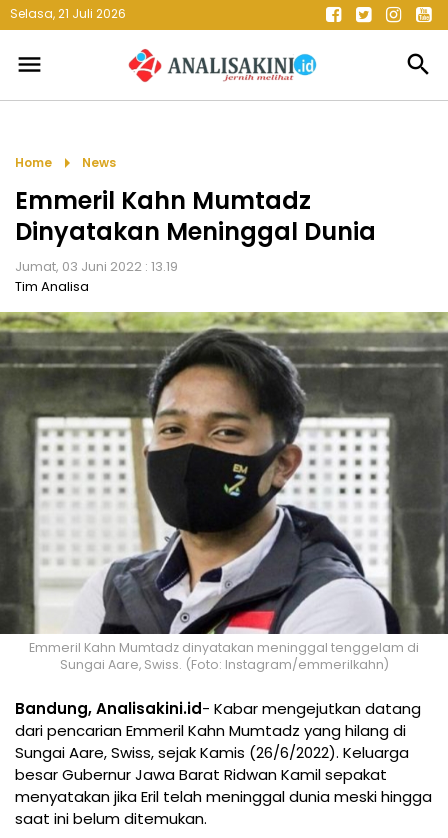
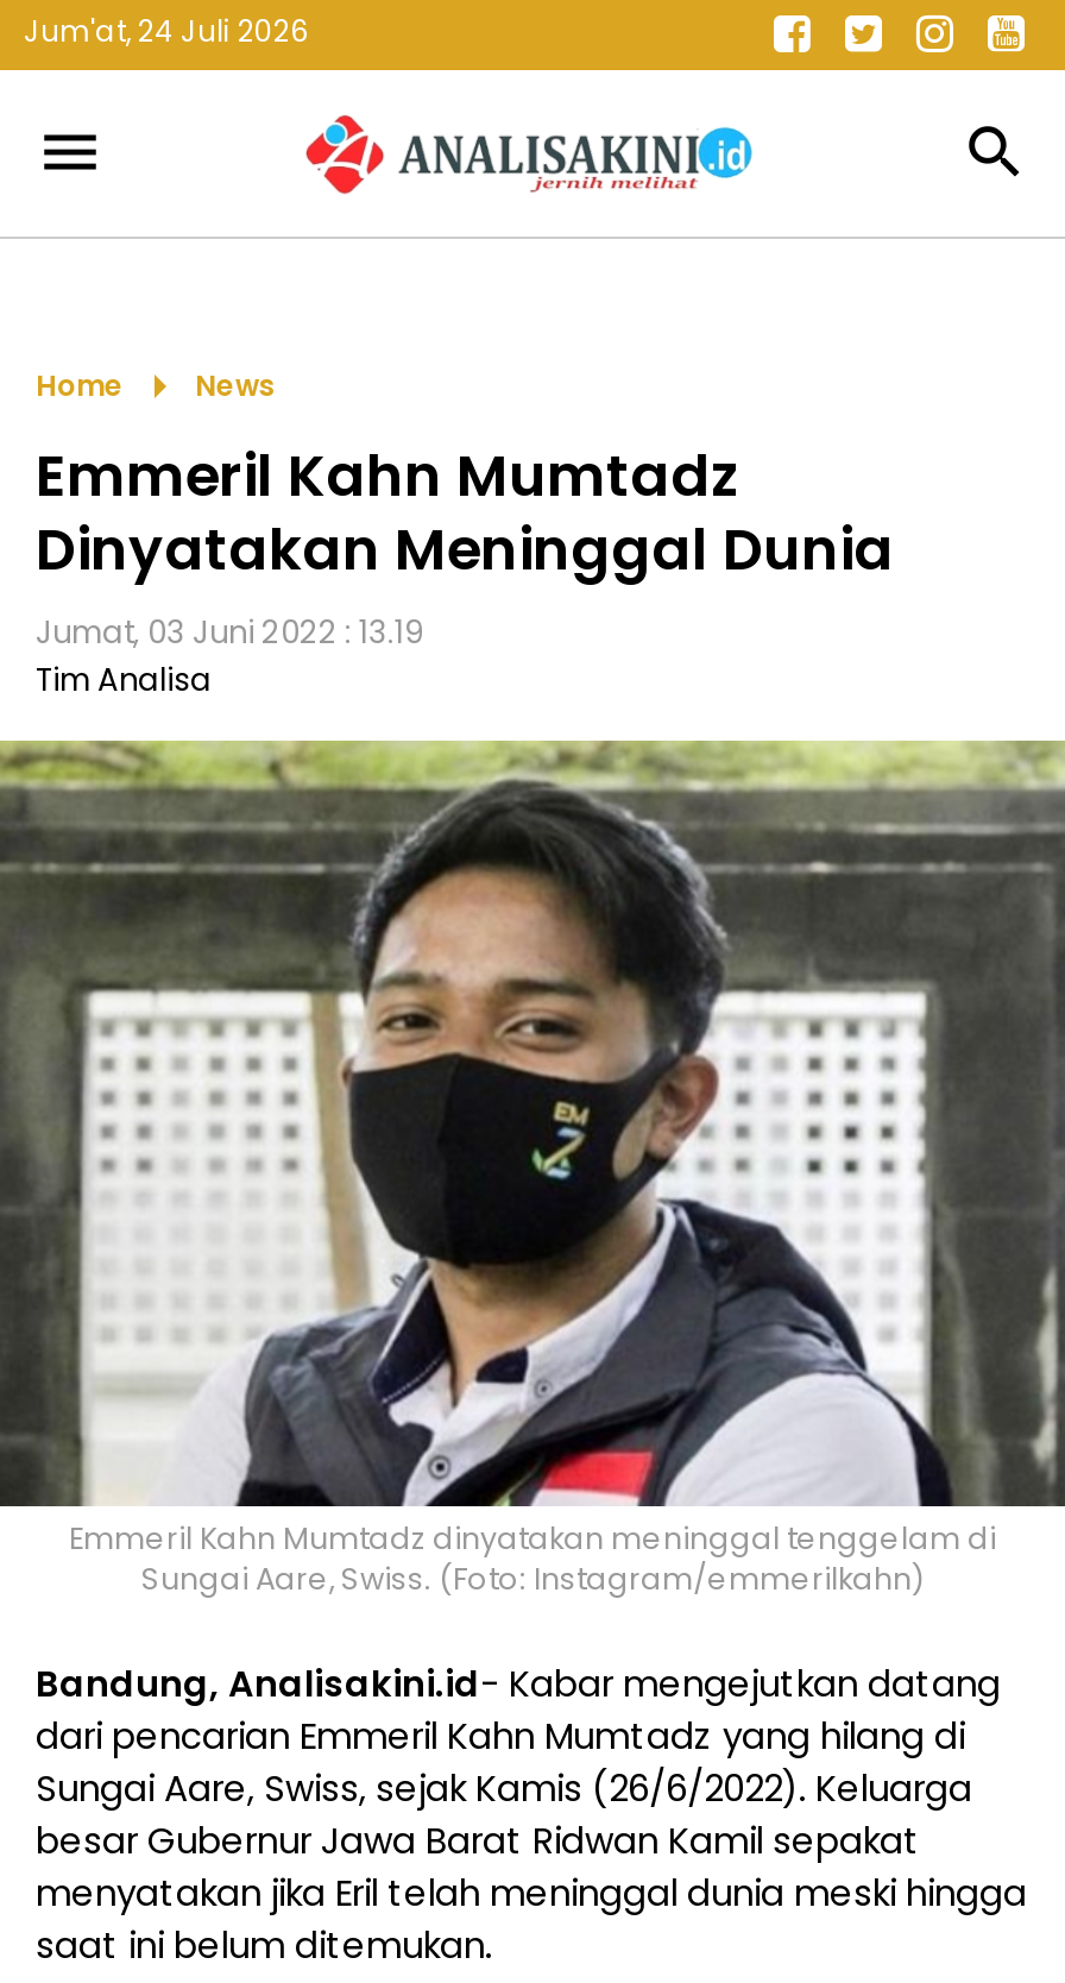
- Selasa, 21 Juli 2026
+ Jum'at, 24 Juli 2026
